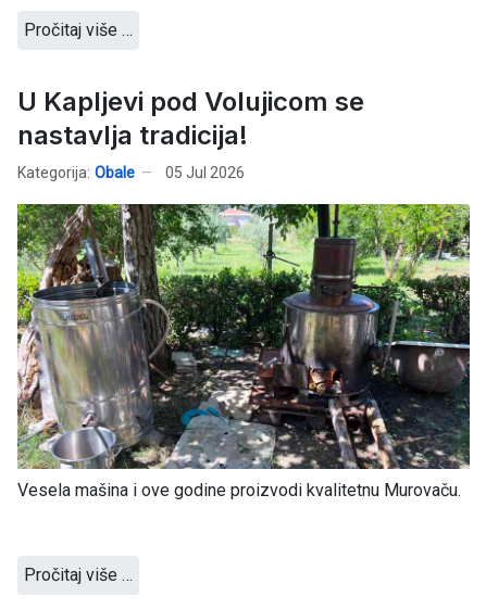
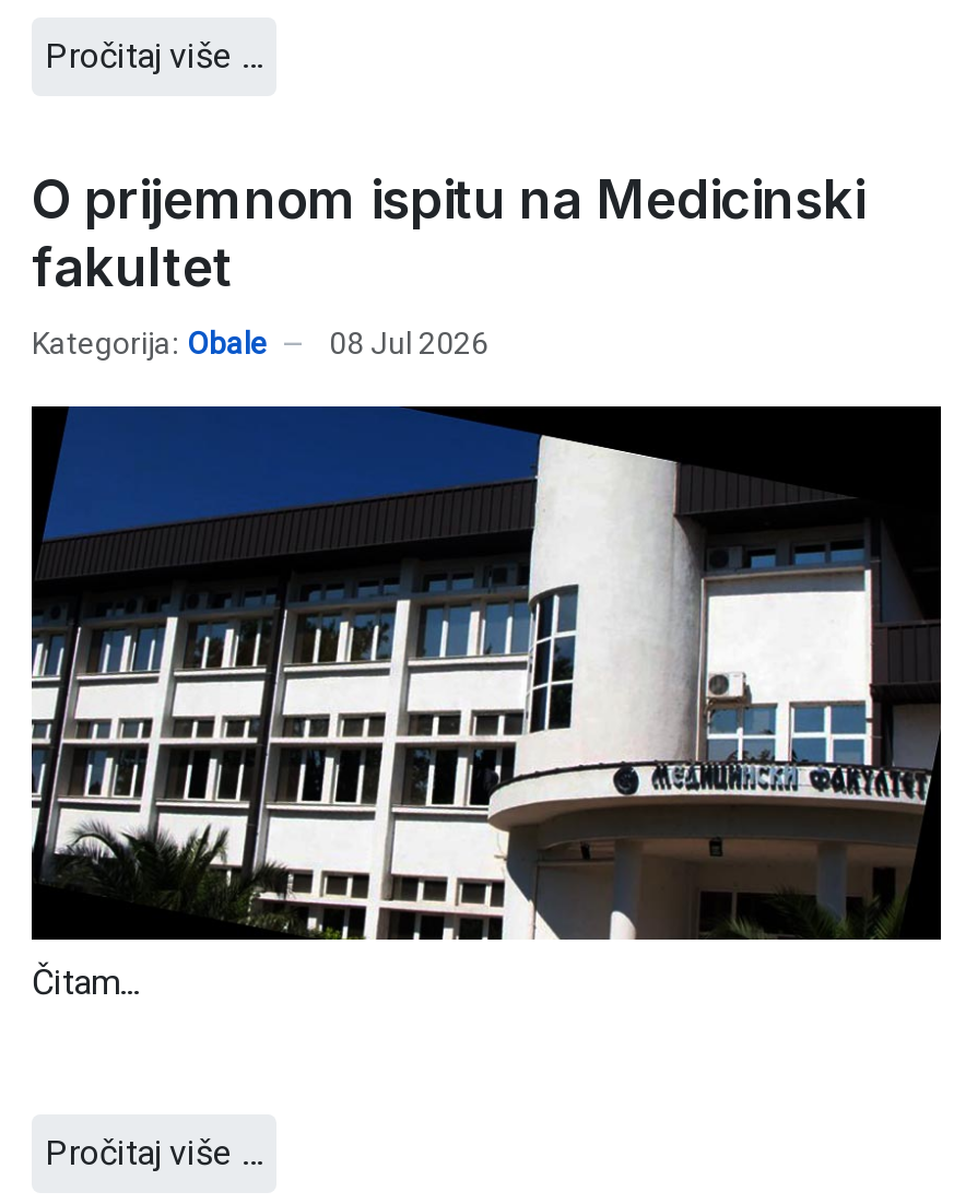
- U Kapljevi pod Volujicom se
- nastavlja tradicija!
+ O prijemnom ispitu na Medicinski
+ fakultet

- Kategorija: Obale 05 Jul 2026
+ Kategorija: Obale 08 Jul 2026

- [image]
- Vesela mašina i ove godine proizvodi kvalitetnu Murovaču.
+ [image]
+ Čitam...
